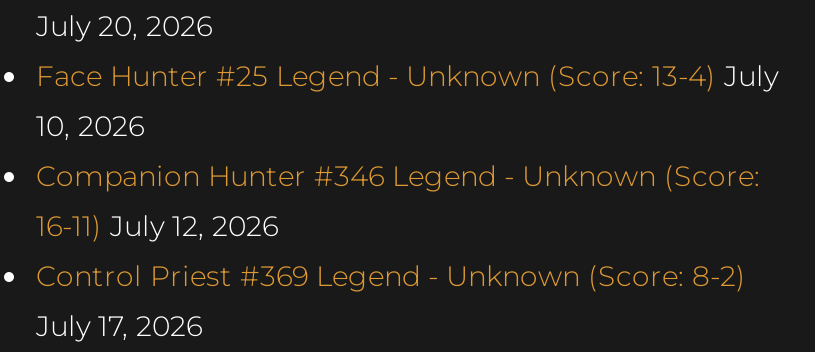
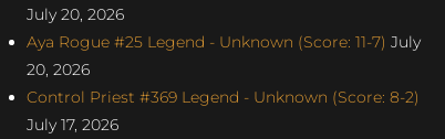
- Face Hunter #25 Legend - Unknown (Score: 13-4) July
- 10, 2026
- Companion Hunter #346 Legend - Unknown (Score:
- 16-11) July 12, 2026
+ Aya Rogue #25 Legend - Unknown (Score: 11-7) July
+ 20, 2026
